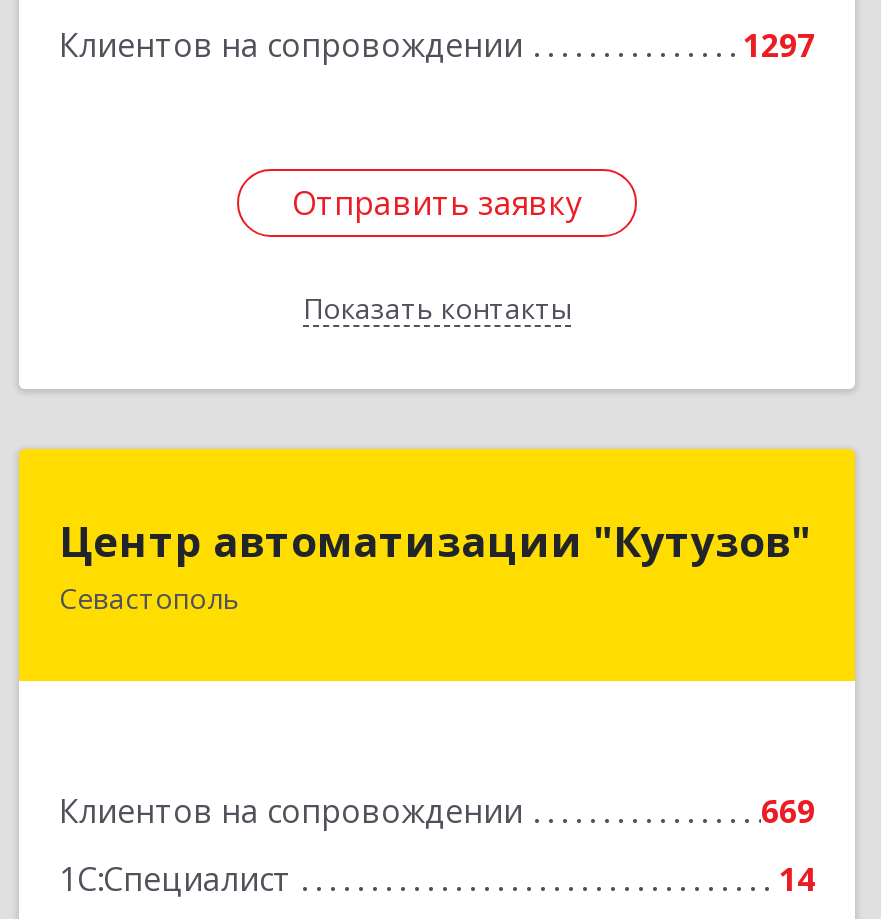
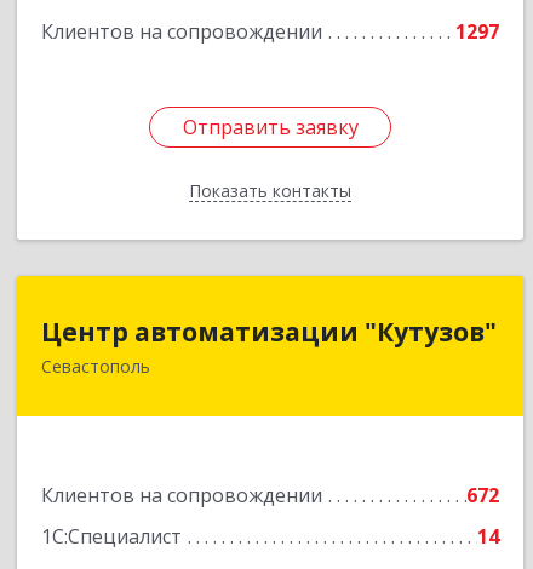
- 669
+ 672
